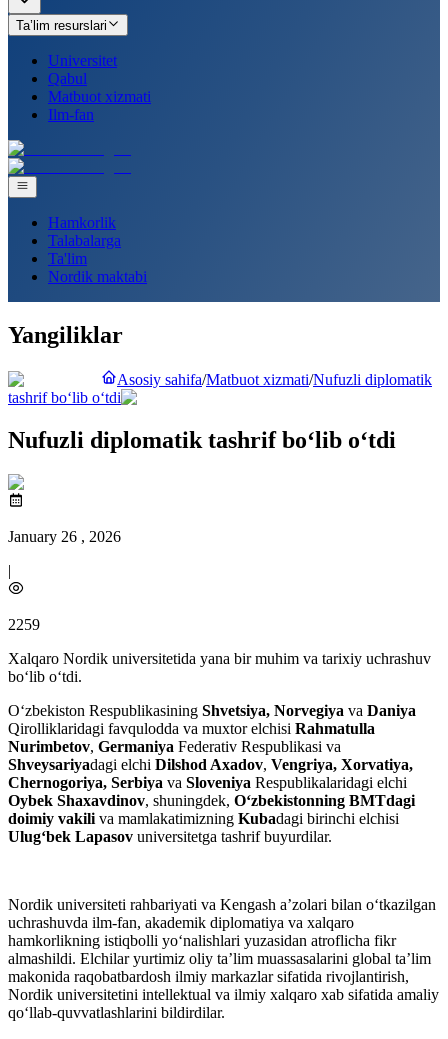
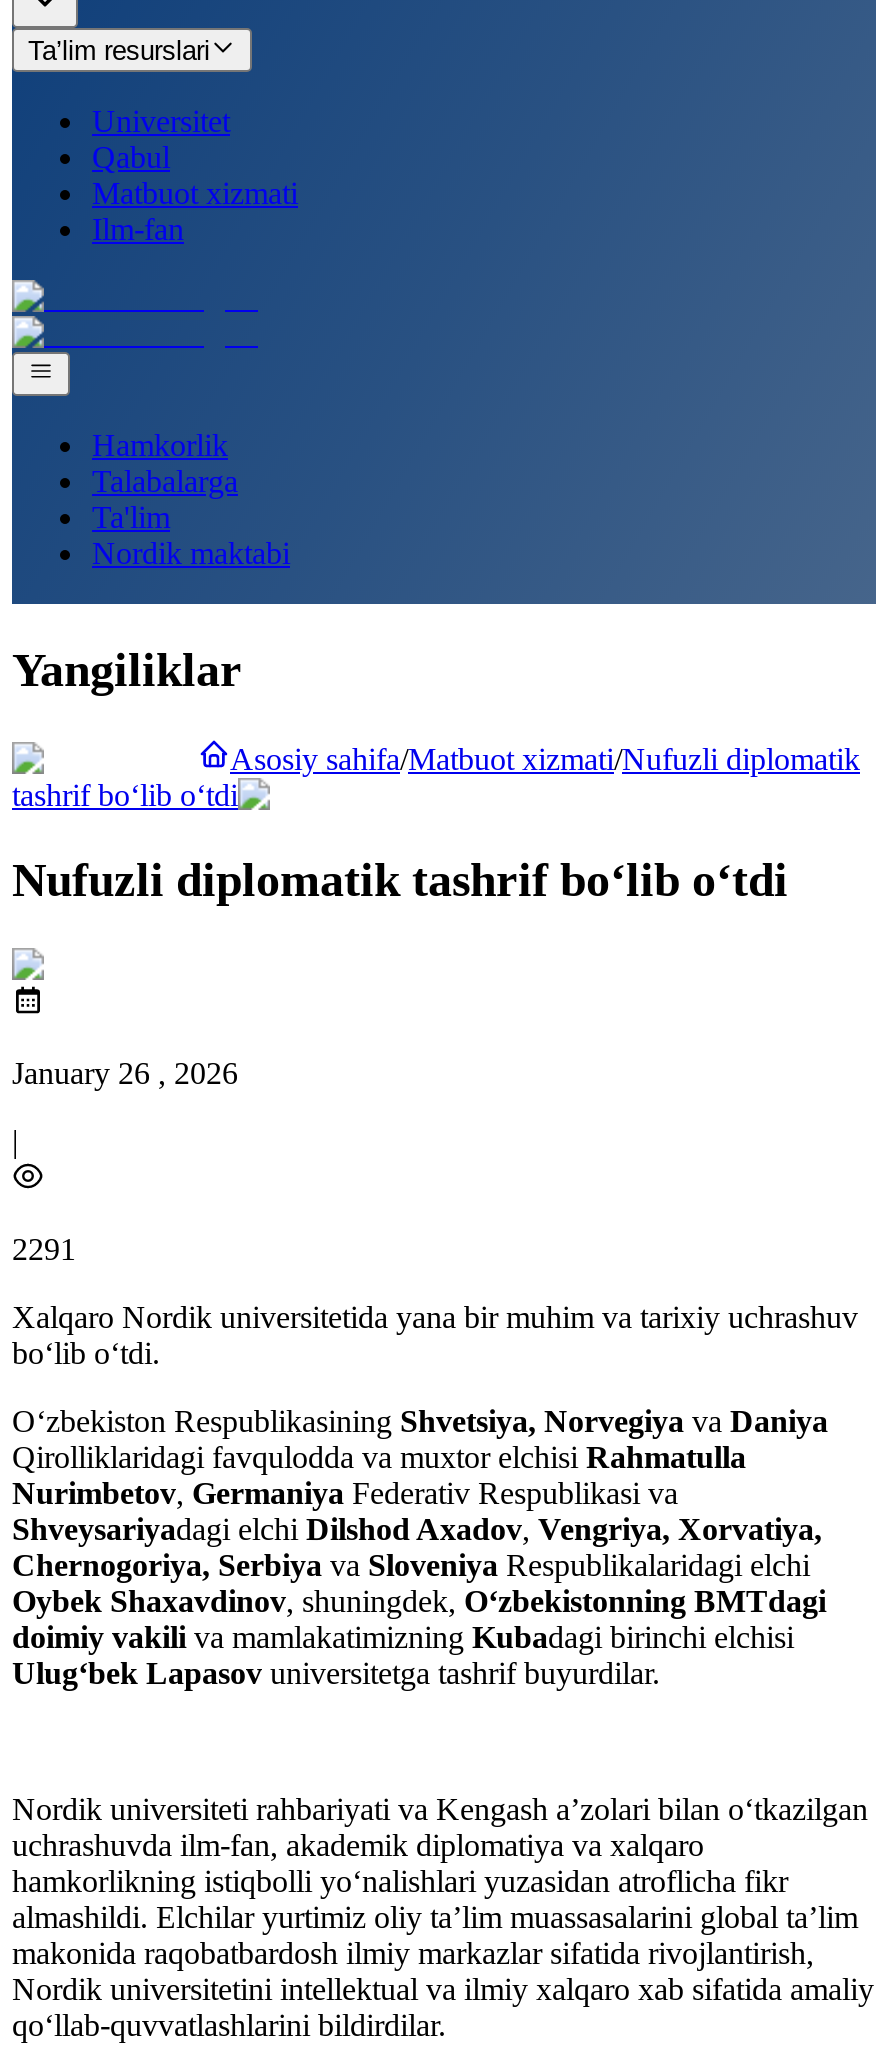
- 2259
+ 2291
